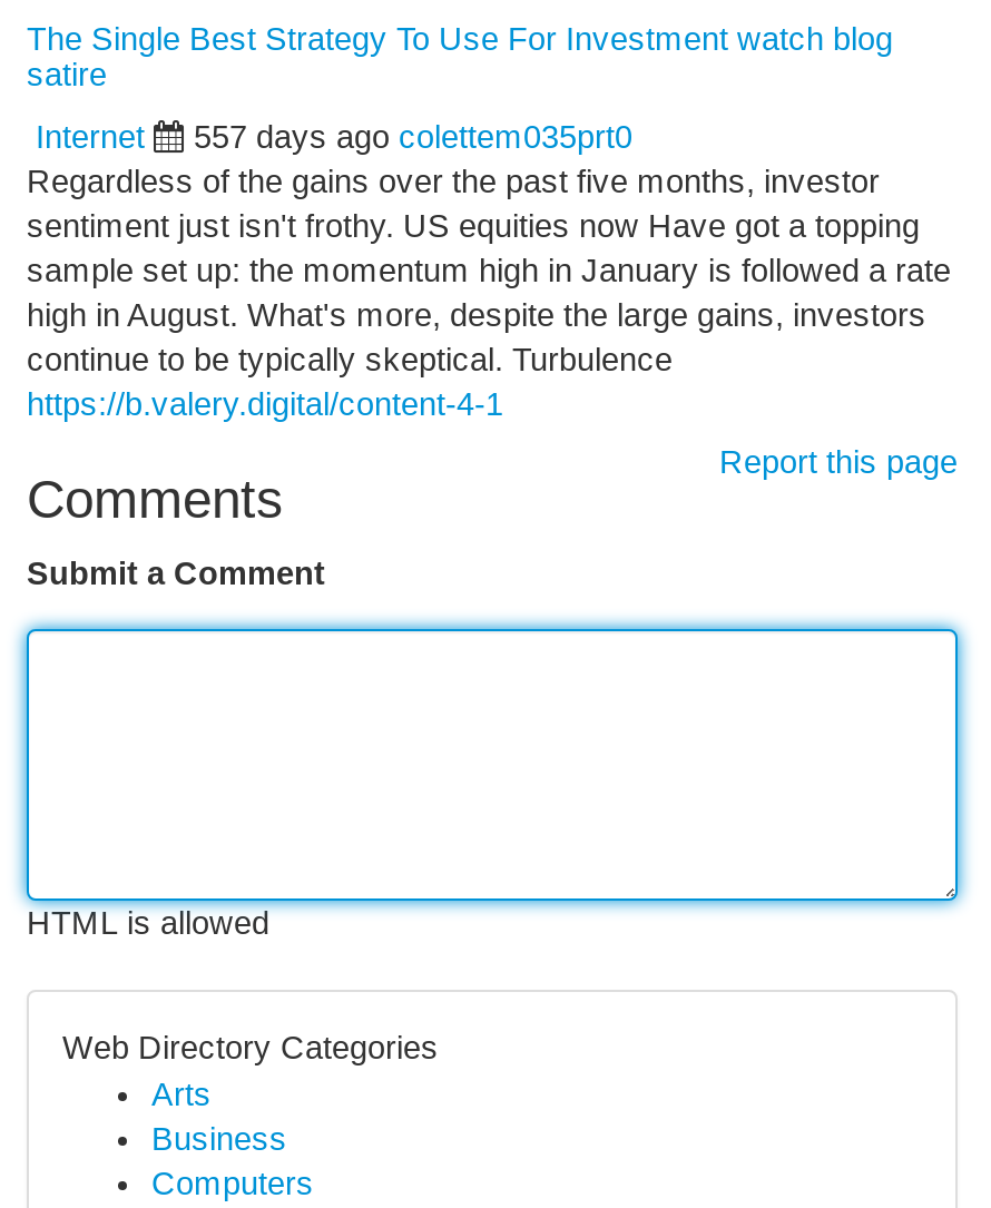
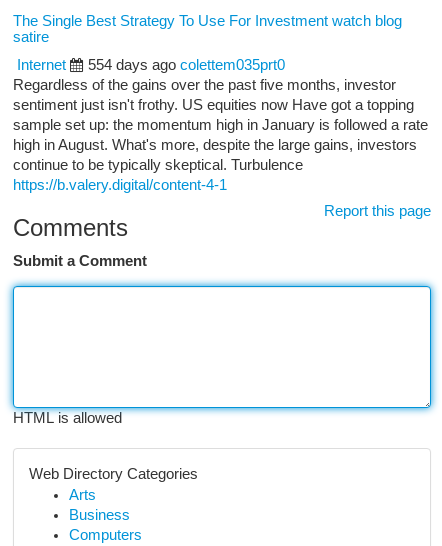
- 557 days ago colettem035prt0
+ 554 days ago colettem035prt0
